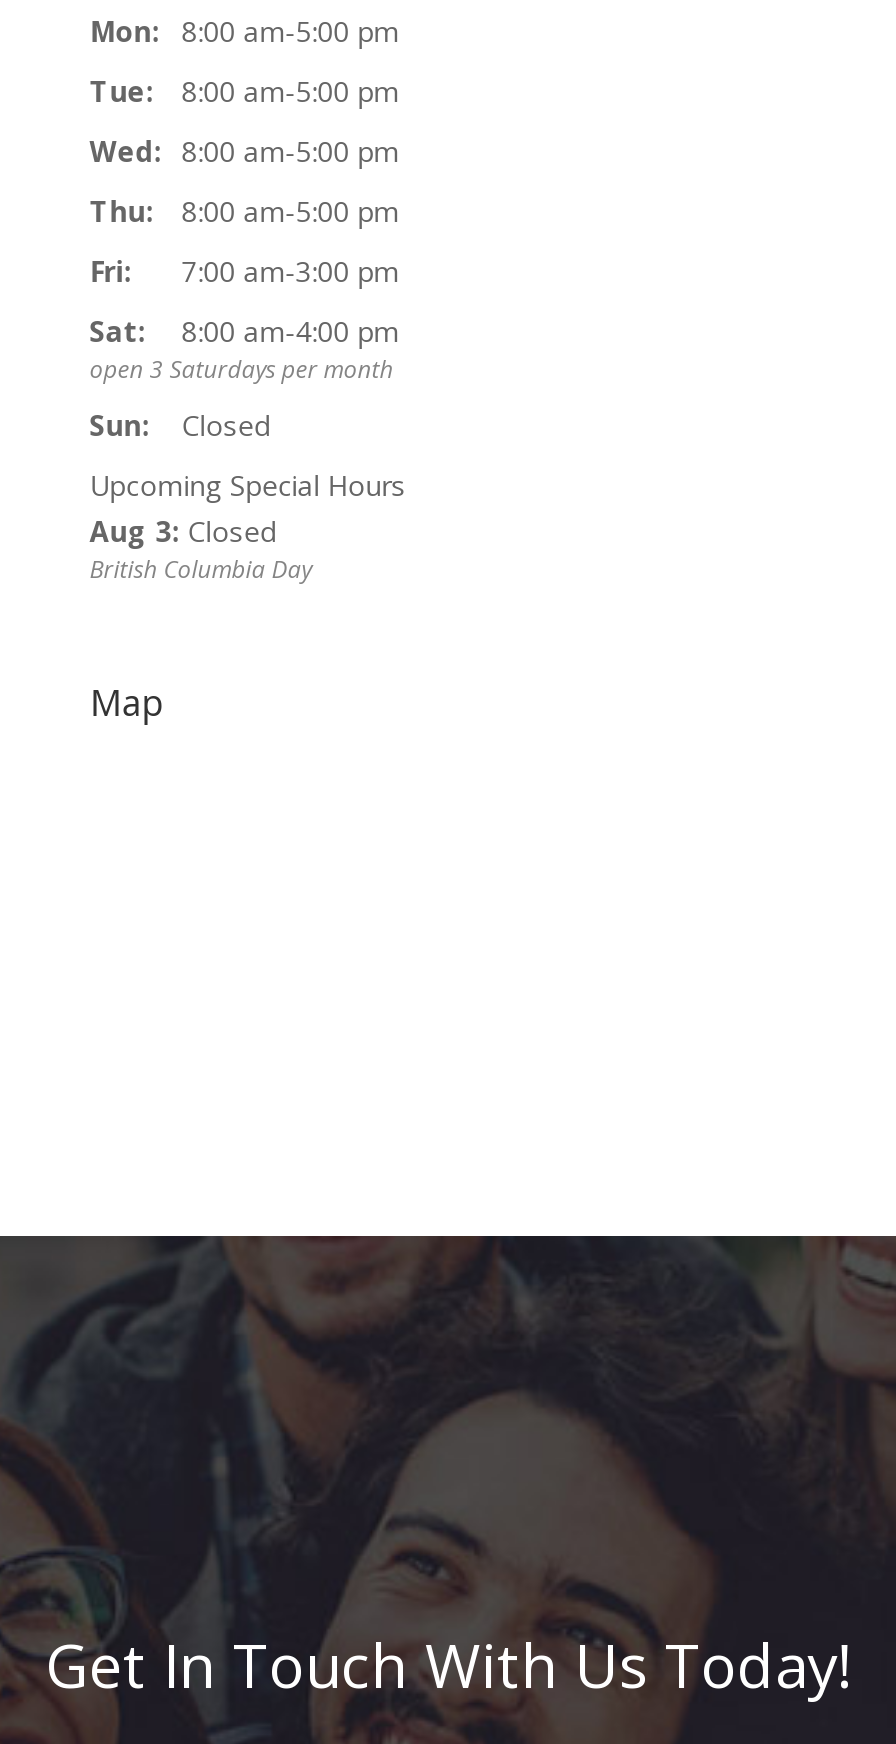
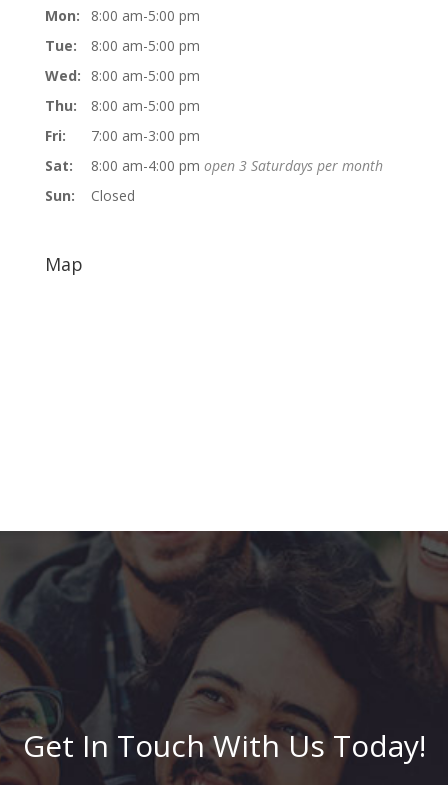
- Upcoming Special Hours
- Aug 3: Closed
- British Columbia Day
